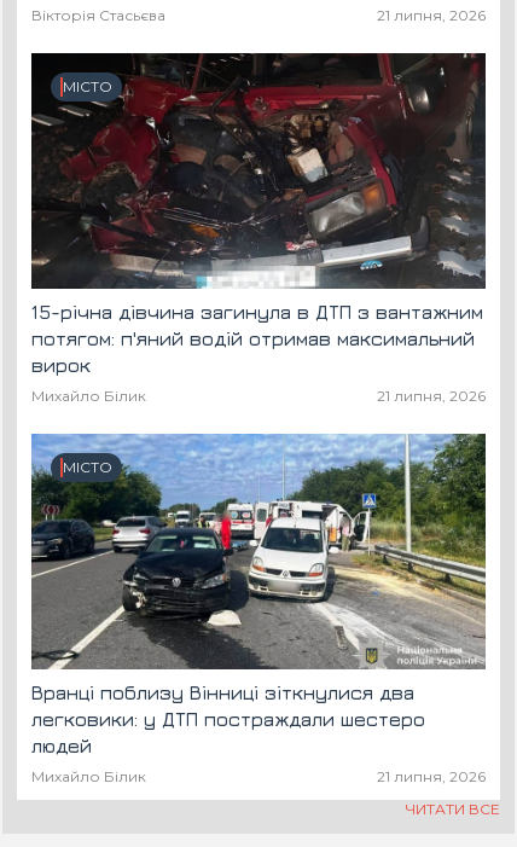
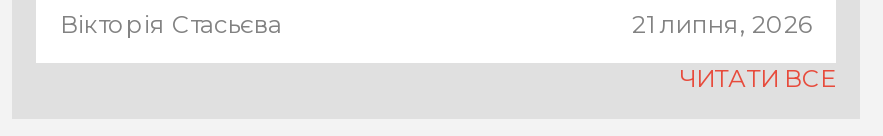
- [image]
- МІСТО

- 15-річна дівчина загинула в ДТП з вантажним
- потягом: п'яний водій отримав максимальний
- вирок
- Михайло Білик
- 21 липня, 2026

- [image]
- МІСТО

- Вранці поблизу Вінниці зіткнулися два
- легковики: у ДТП постраждали шестеро
- людей
- Михайло Білик
- 21 липня, 2026
